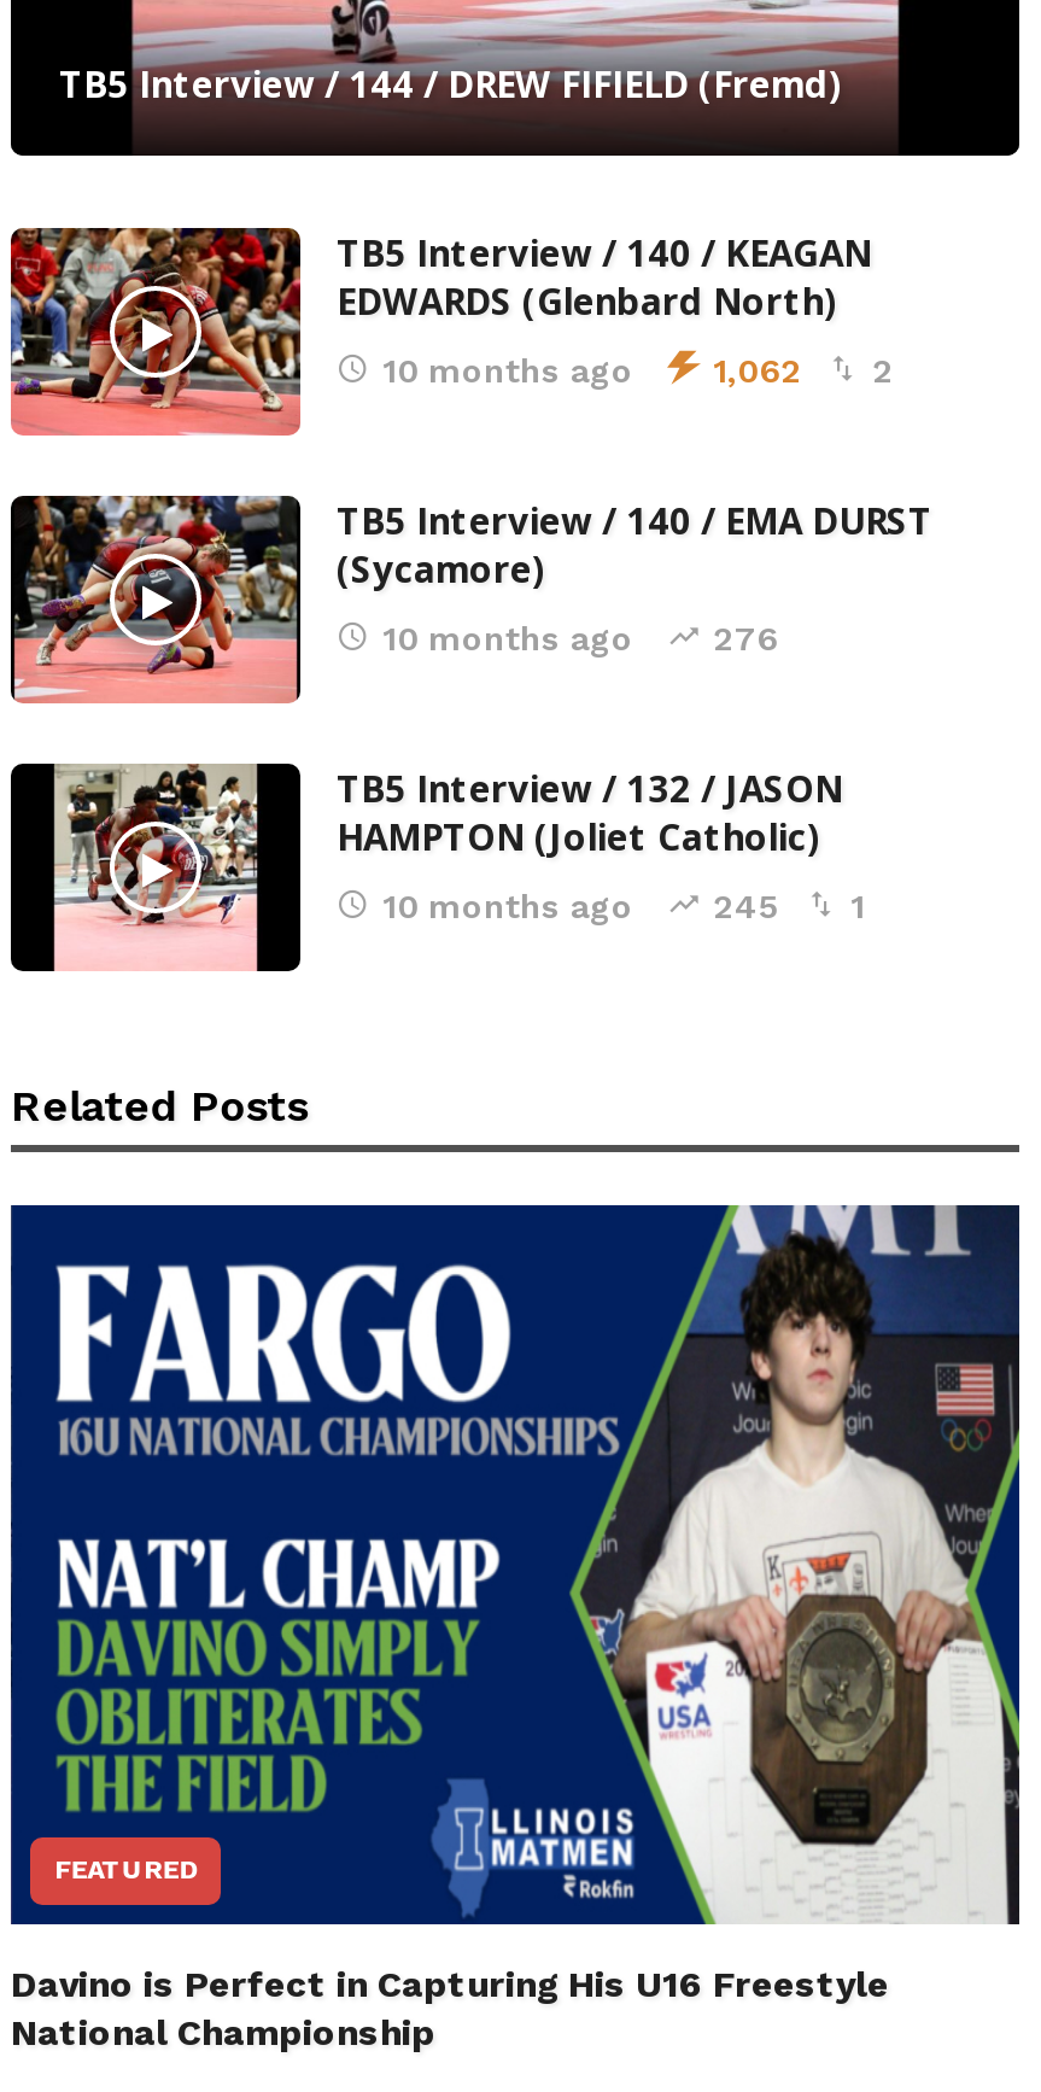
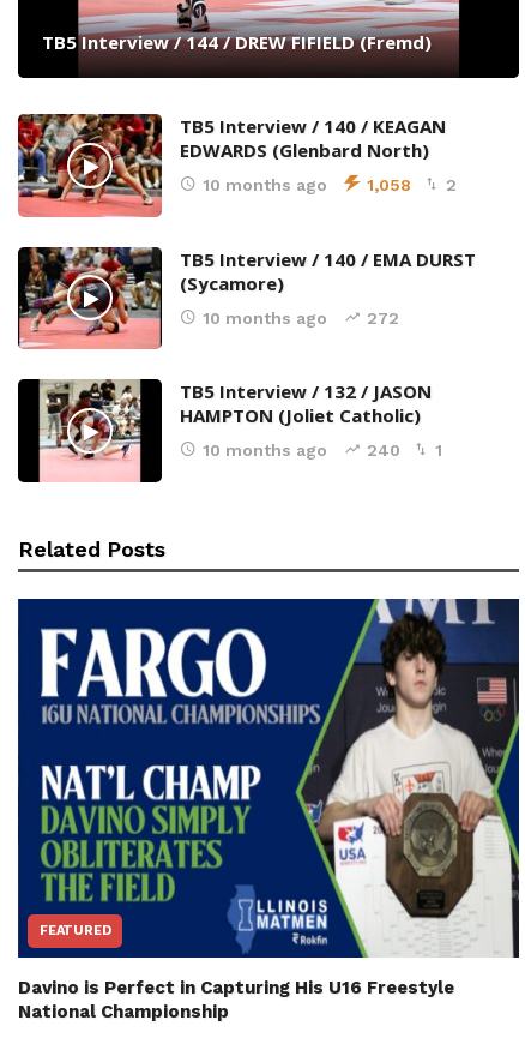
- 1,062 2
+ 1,058 2

- 276
+ 272

- 245 1
+ 240 1
